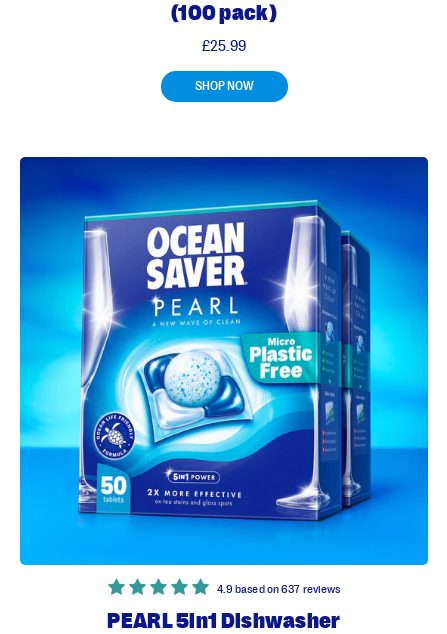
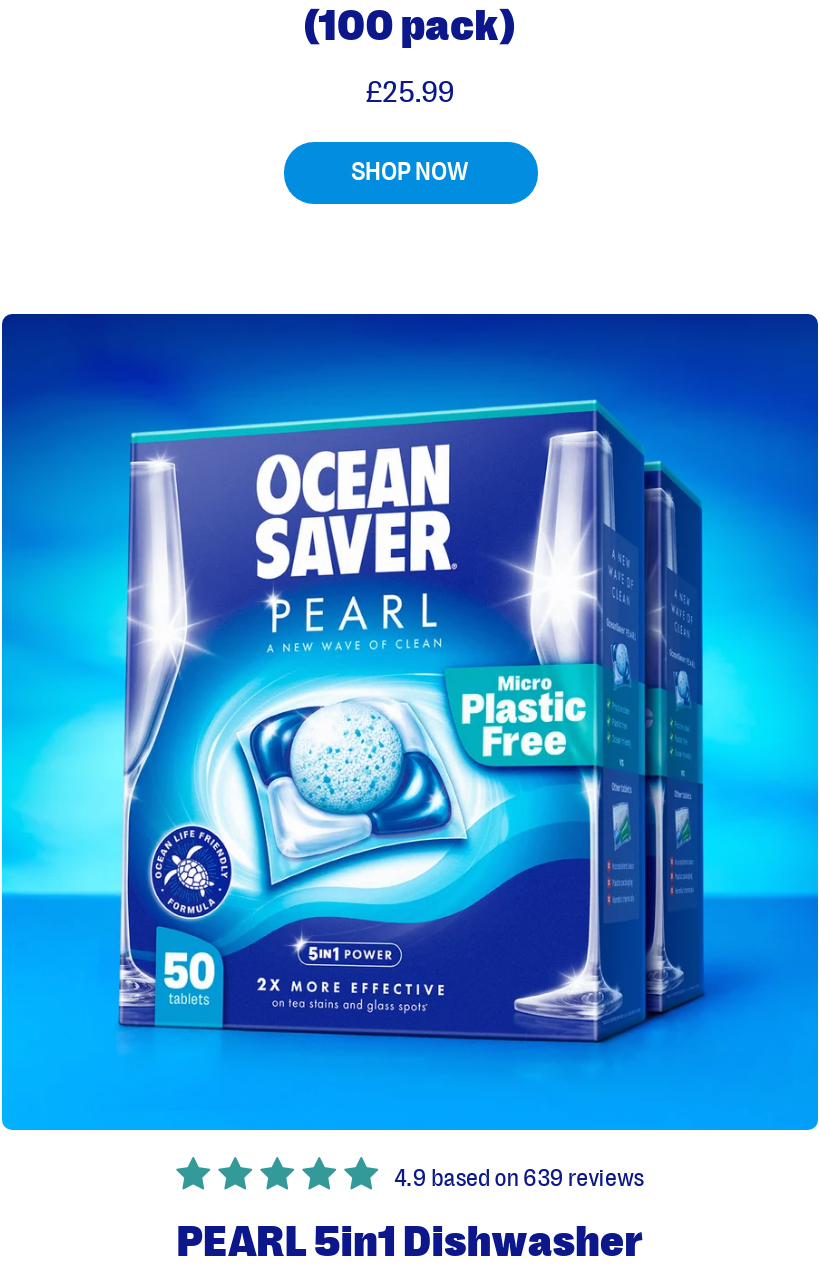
- 4.9 based on 637 reviews
+ 4.9 based on 639 reviews
